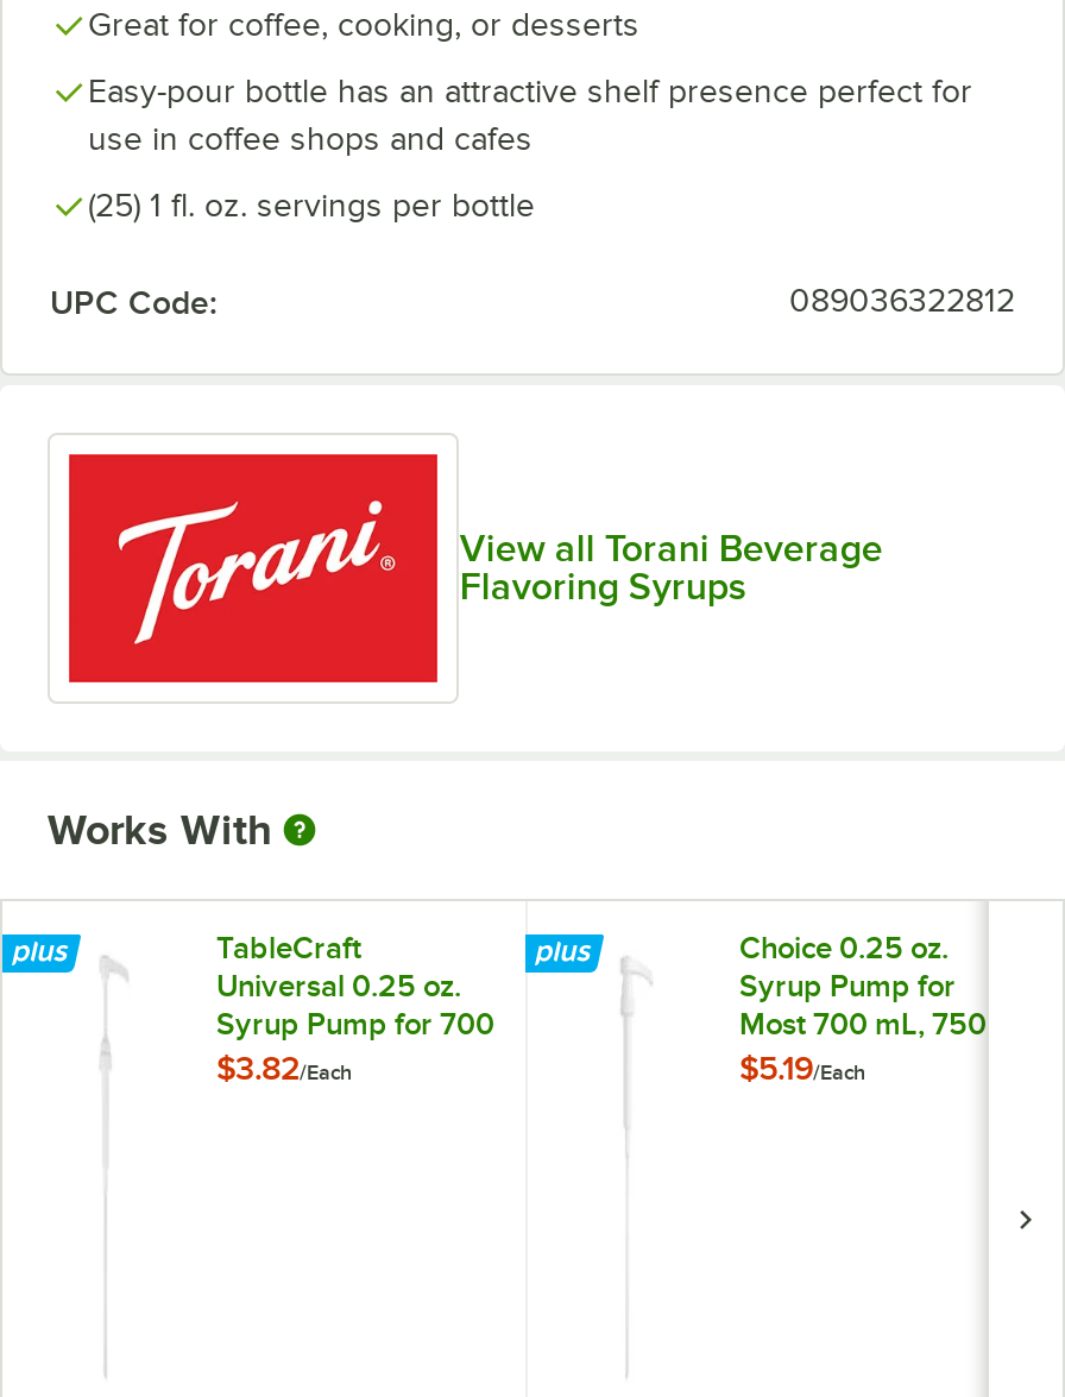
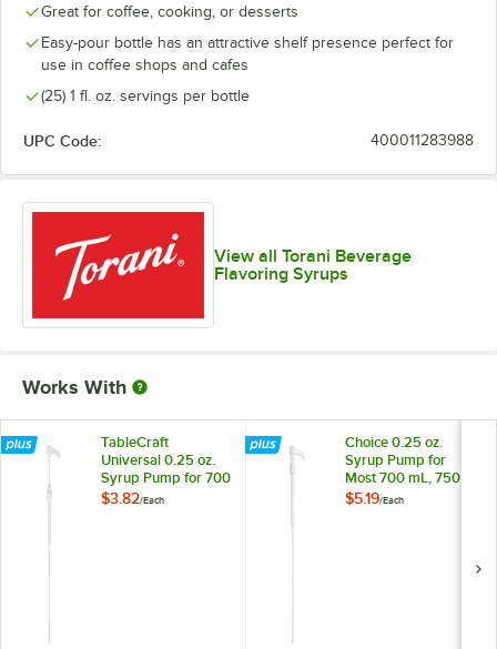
- 089036322812
+ 400011283988
